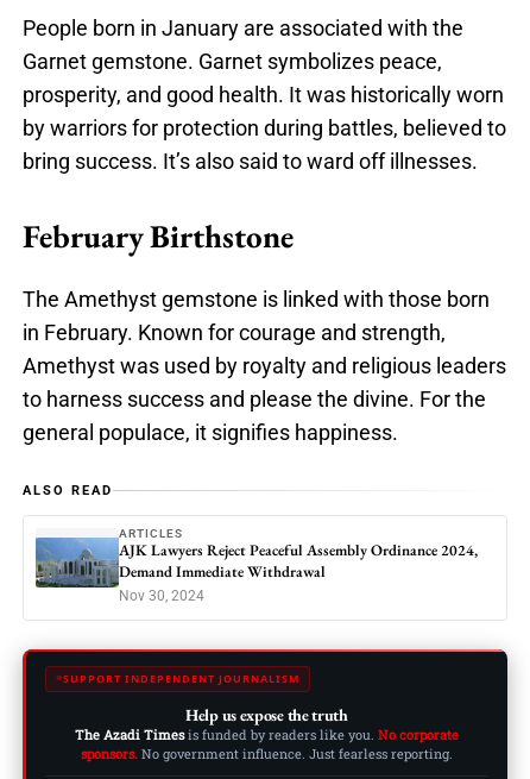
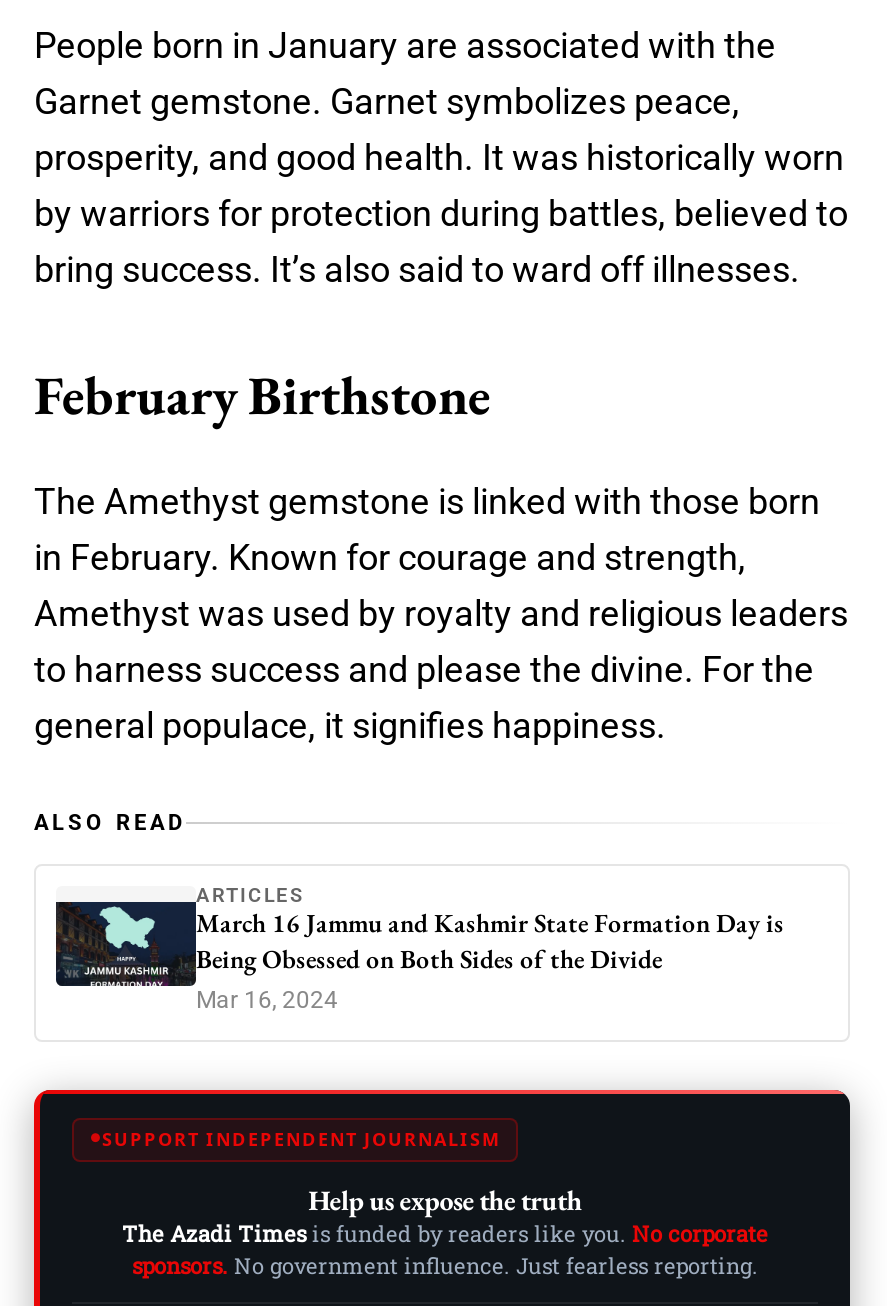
- [image]
- AJK Lawyers Reject Peaceful Assembly Ordinance 2024,
- Demand Immediate Withdrawal
- Nov 30, 2024
+ [image]
+ March 16 Jammu and Kashmir State Formation Day is
+ Being Obsessed on Both Sides of the Divide
+ Mar 16, 2024
